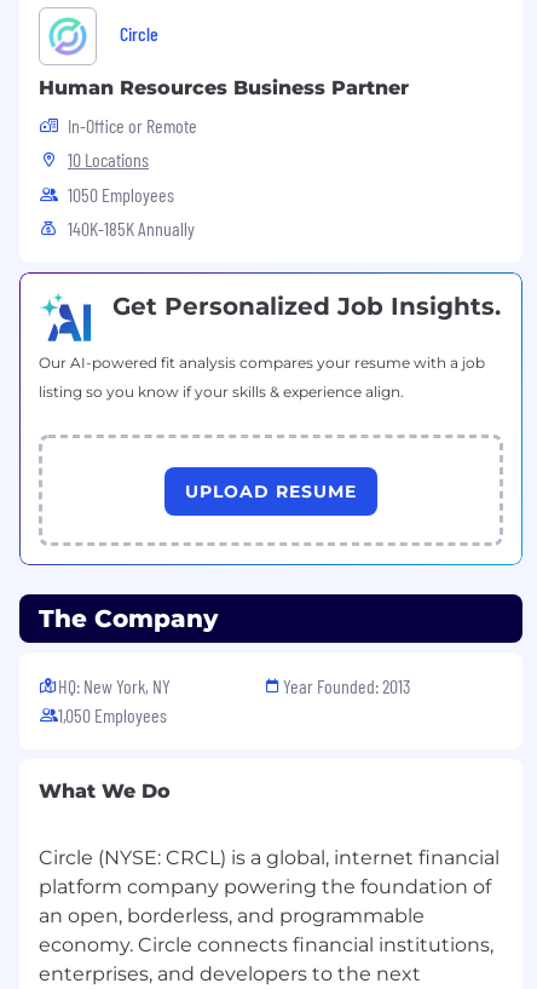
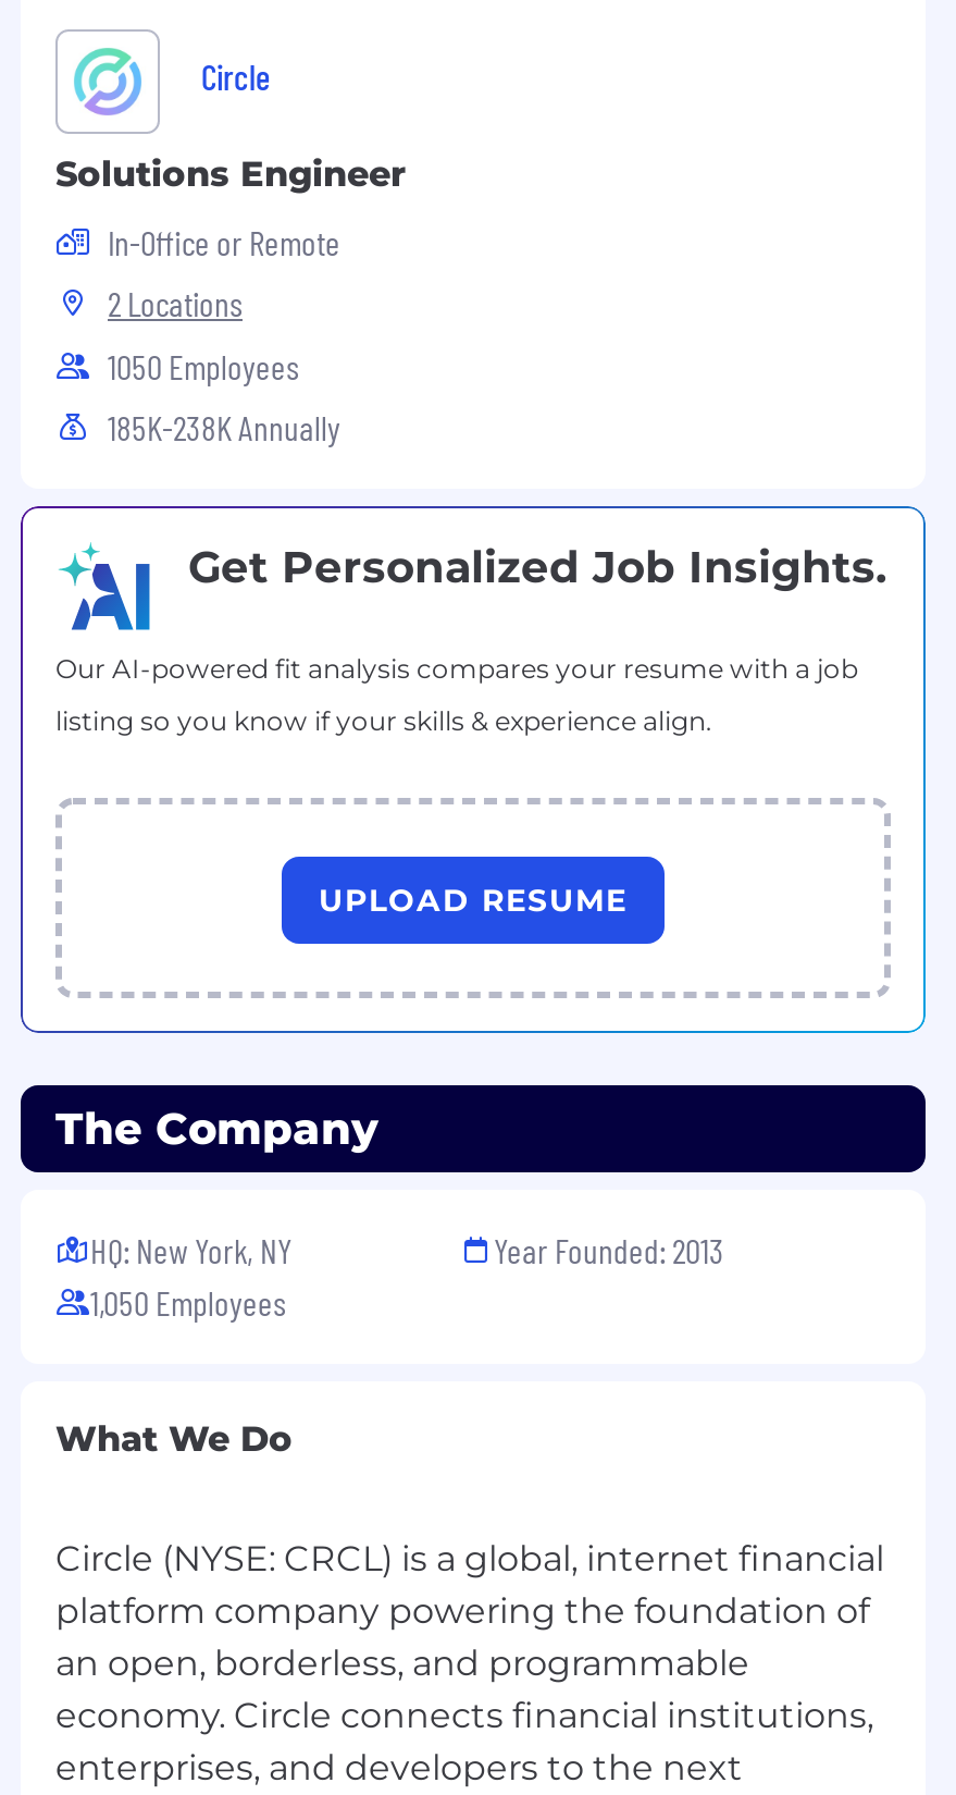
- Human Resources Business Partner
+ Solutions Engineer

- 10 Locations
+ 2 Locations

- 140K-185K Annually
+ 185K-238K Annually
